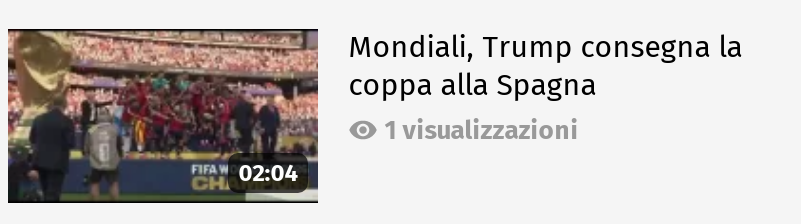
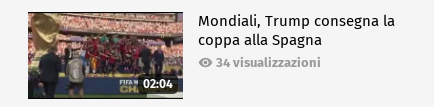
- 1 visualizzazioni
+ 34 visualizzazioni
